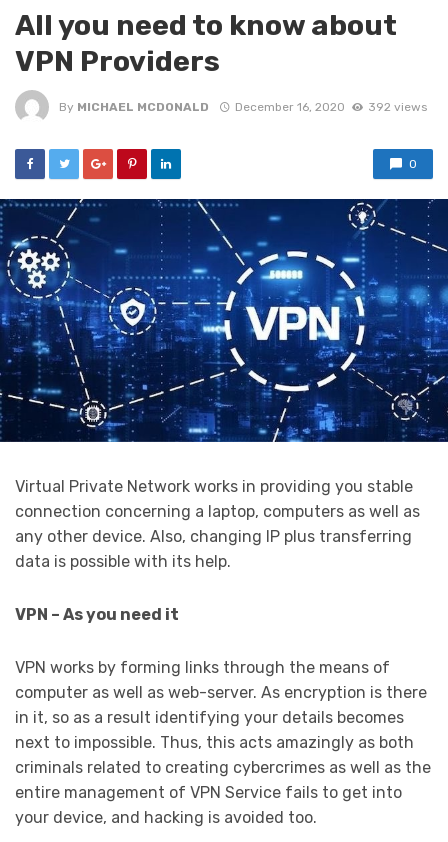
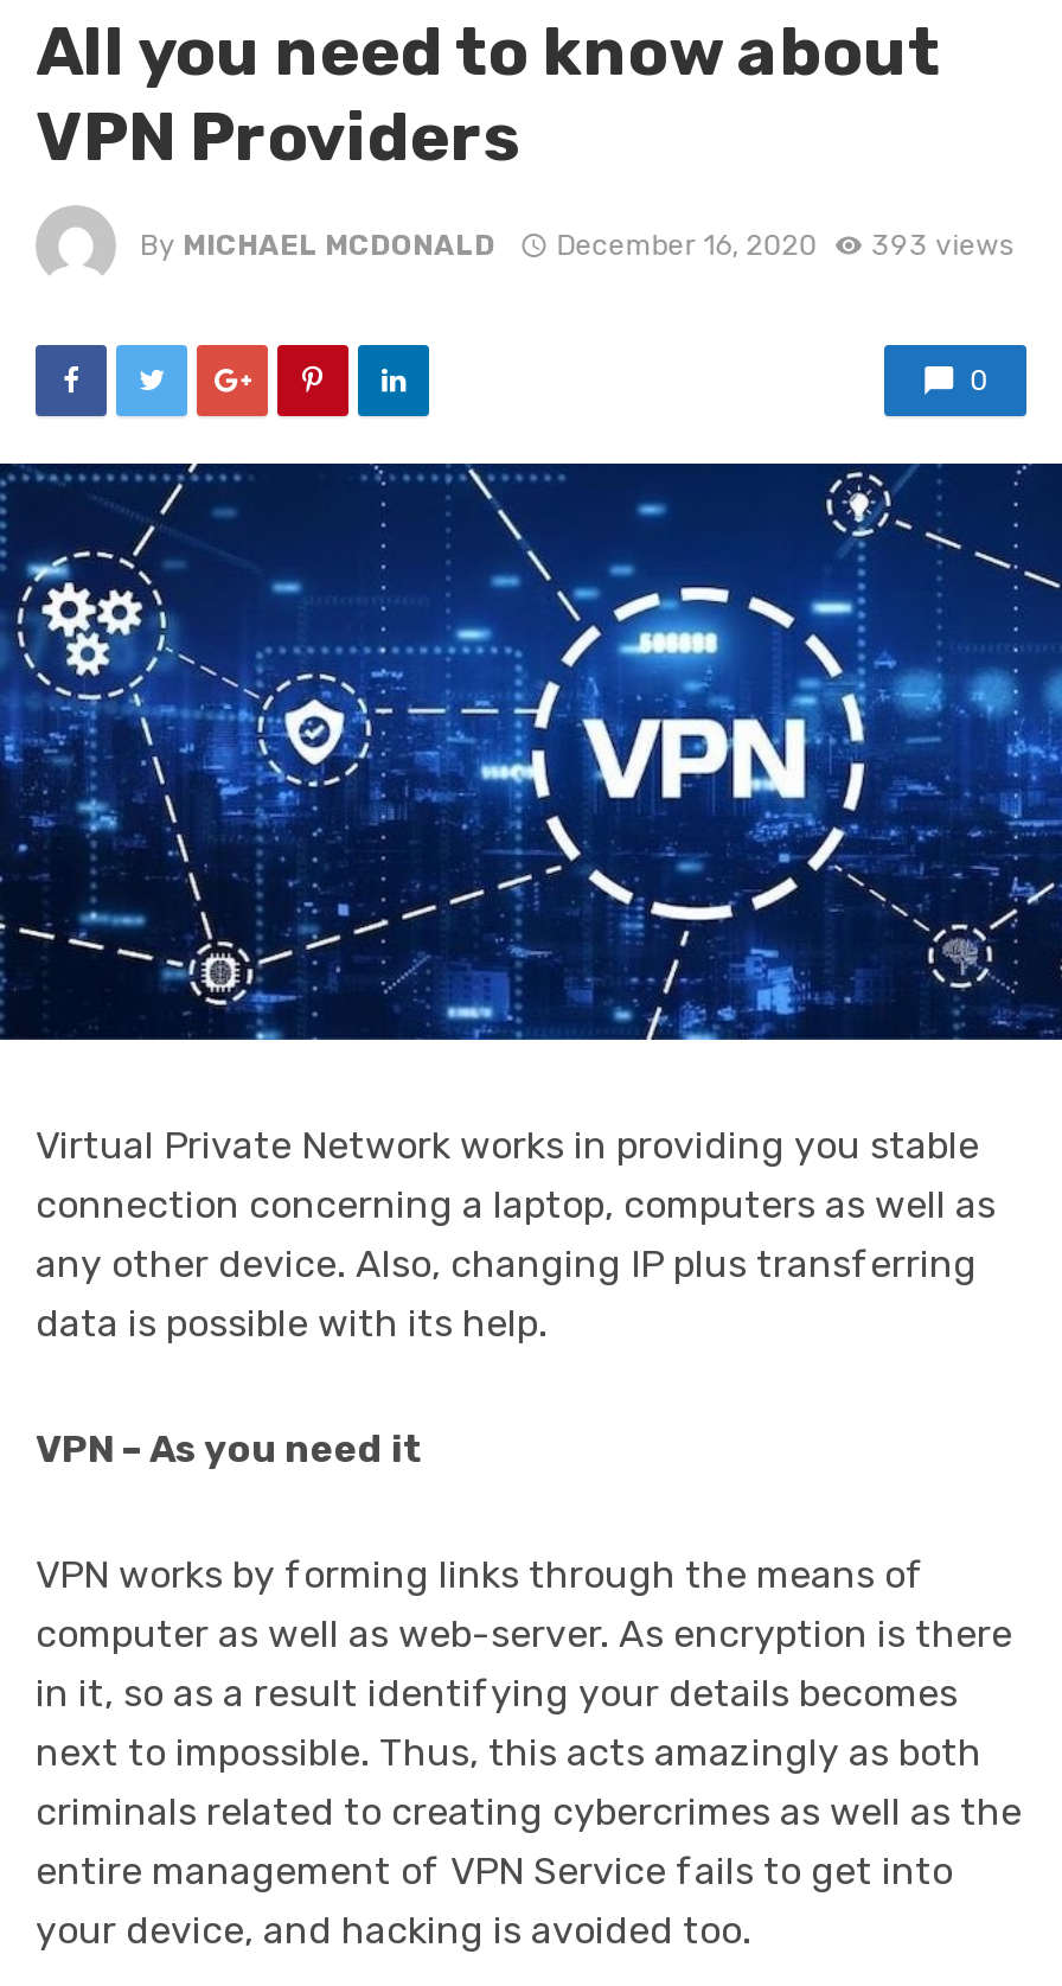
- By MICHAEL MCDONALD December 16, 2020 392 views
+ By MICHAEL MCDONALD December 16, 2020 393 views
